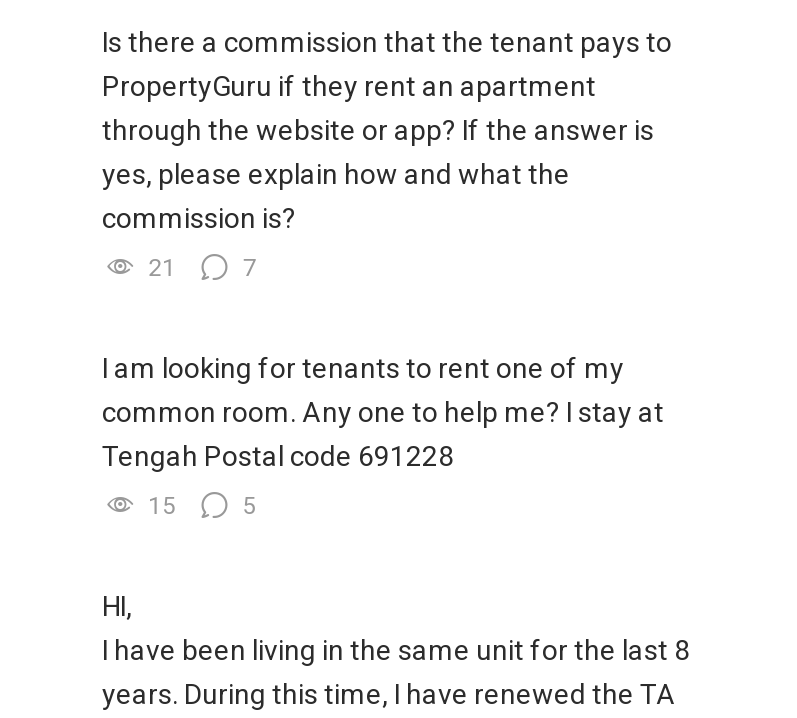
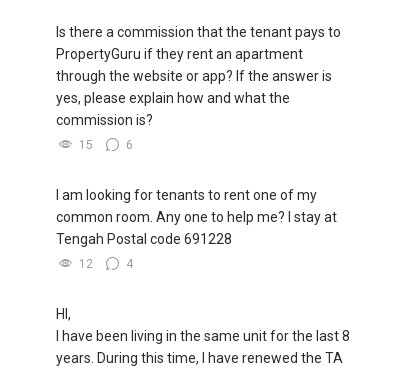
- 21
+ 15

- 7
+ 6

- 15
+ 12

- 5
+ 4
